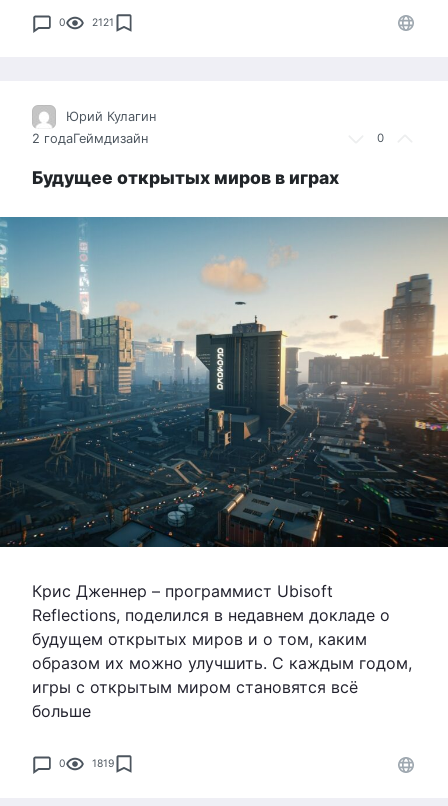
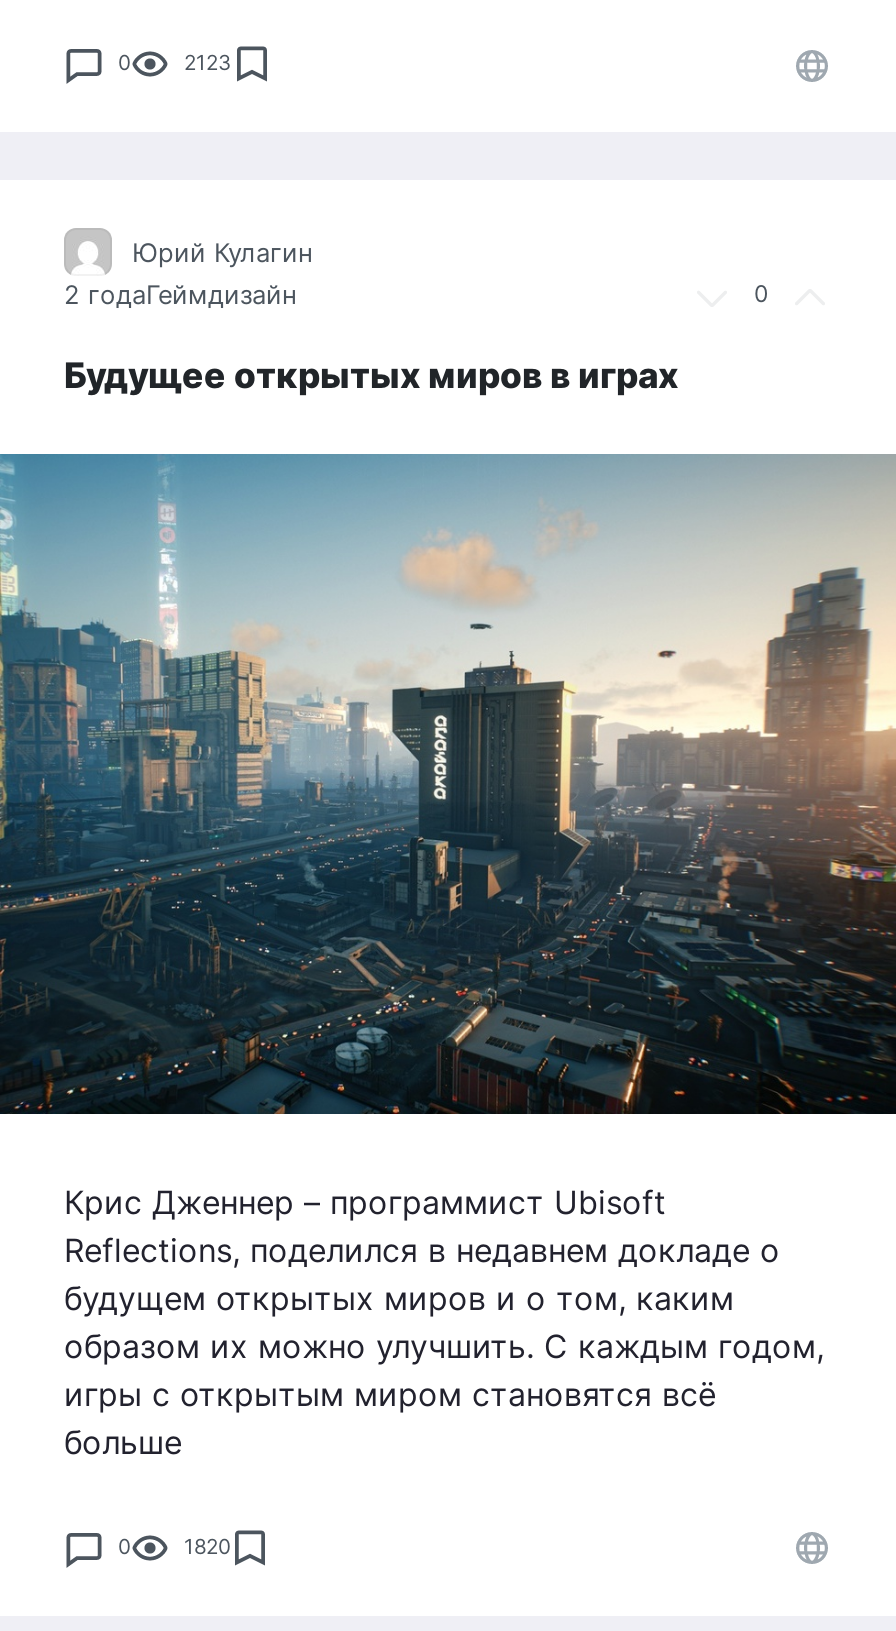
- 2121
+ 2123

- 1819
+ 1820
